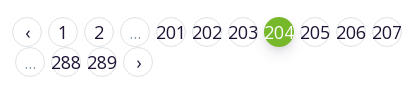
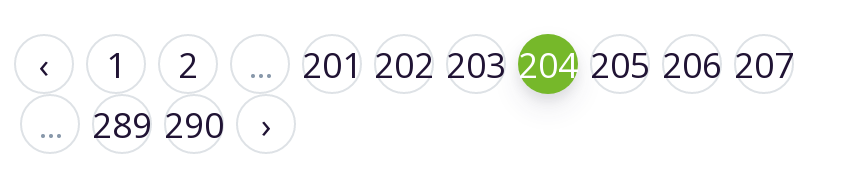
- 288 289
+ 289 290
